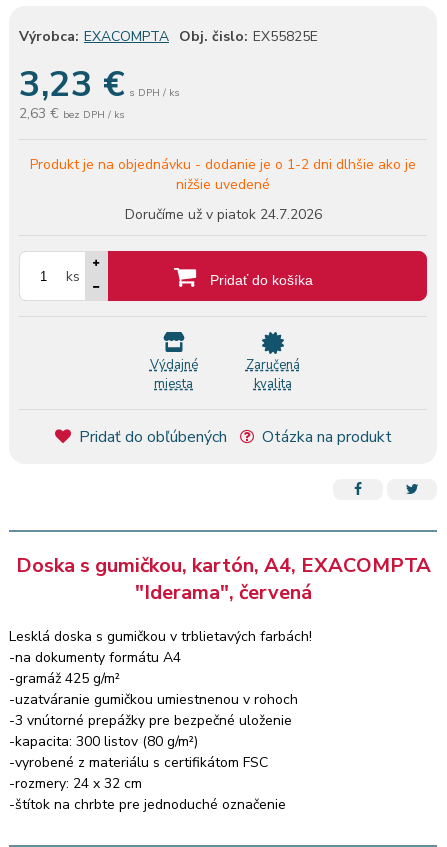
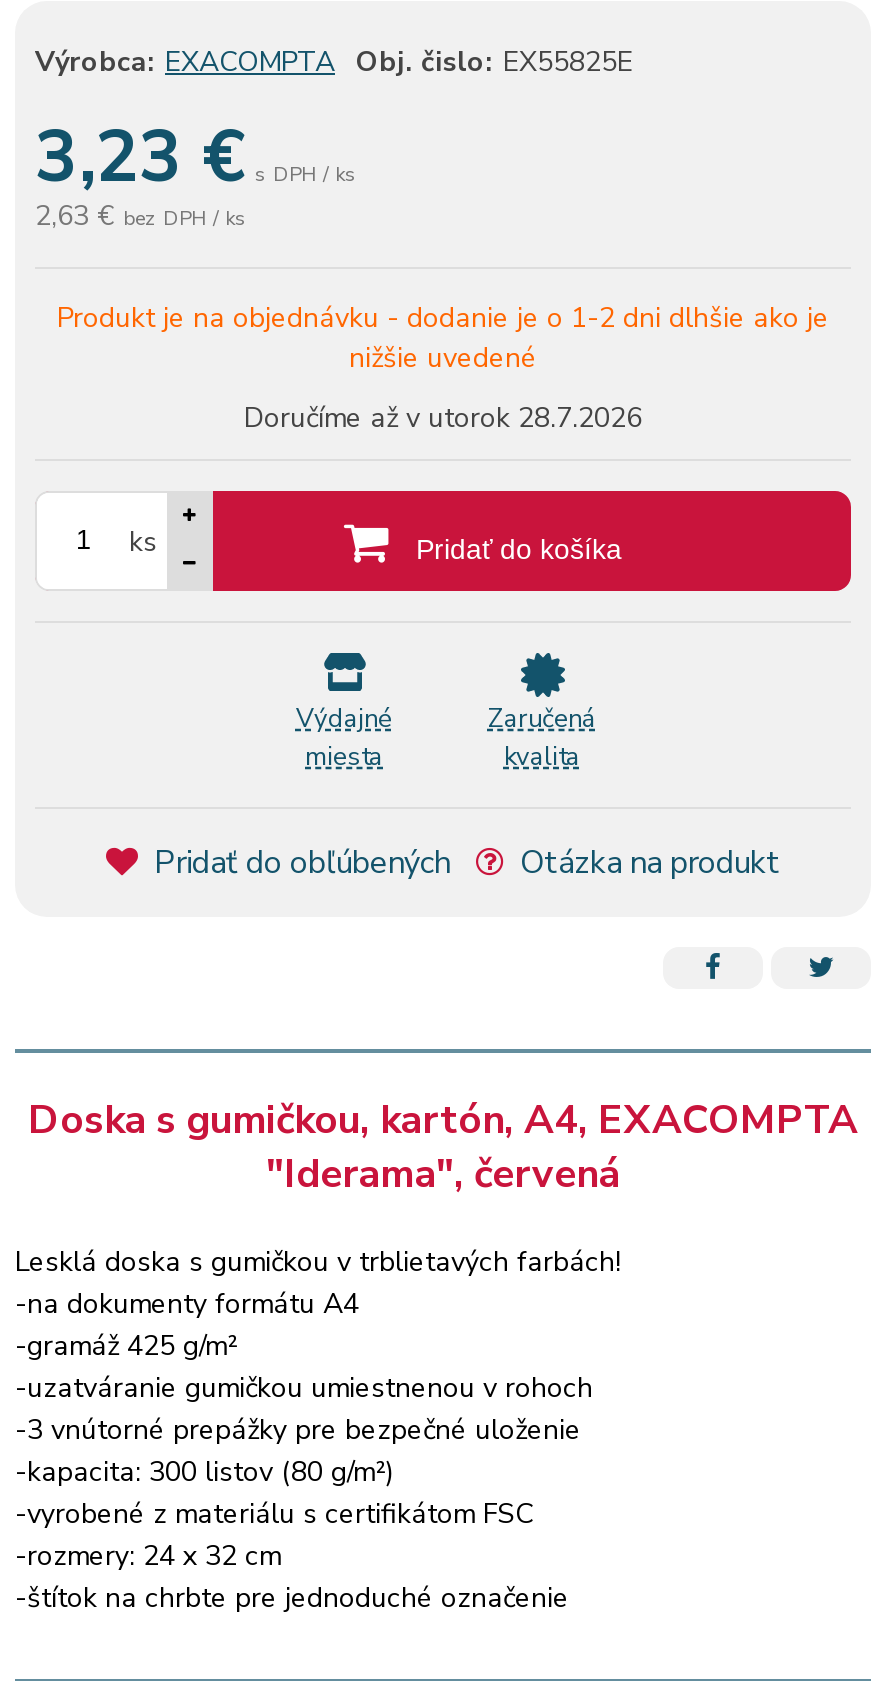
- Doručíme už v piatok 24.7.2026
+ Doručíme až v utorok 28.7.2026
